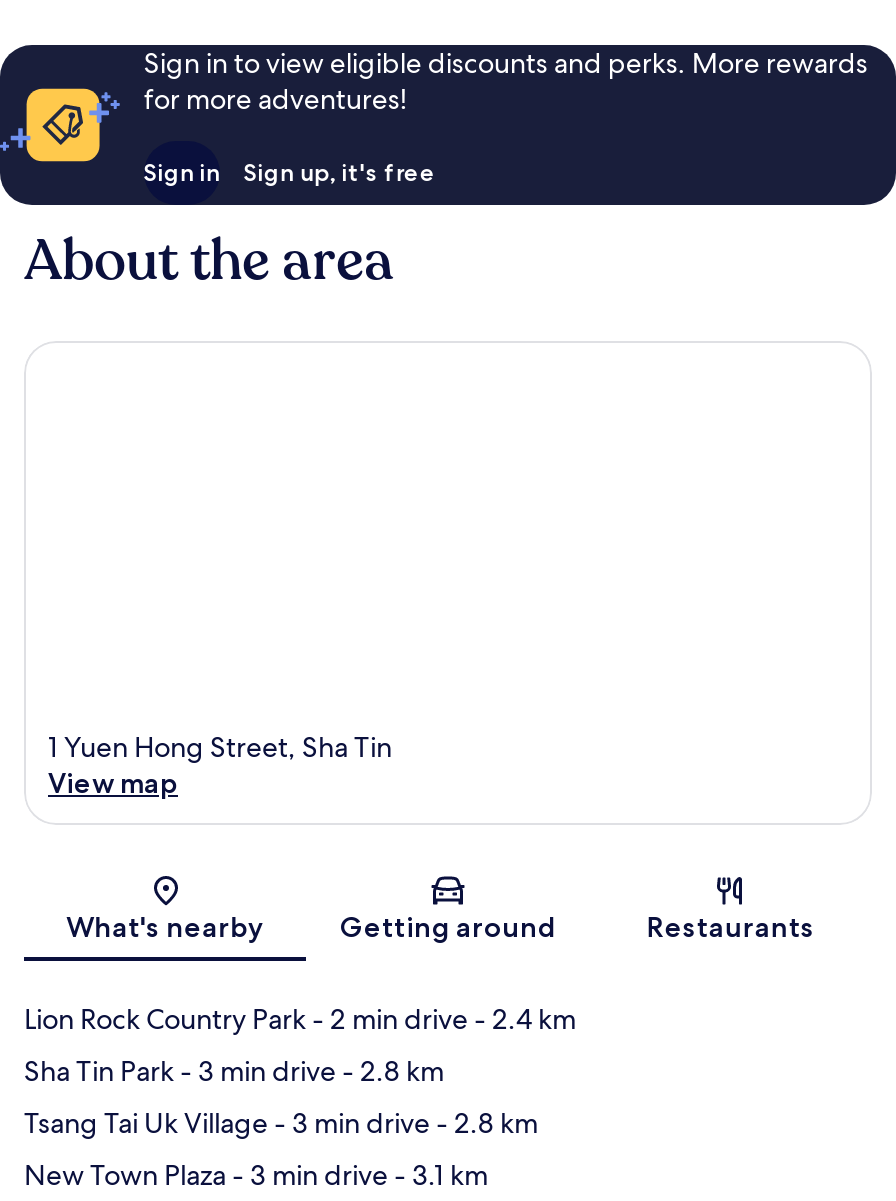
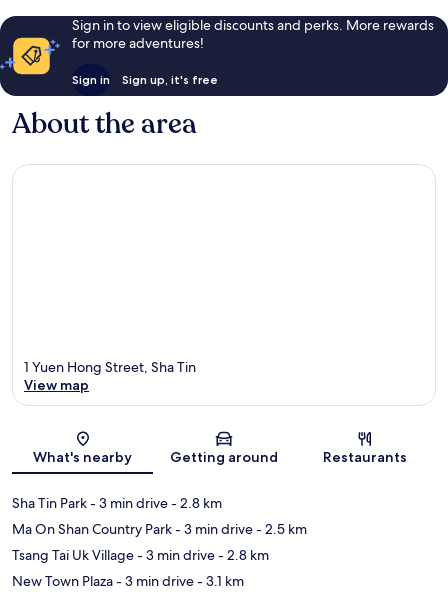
- Lion Rock Country Park - 2 min drive - 2.4 km

moved up: Sha Tin Park - 3 min drive - 2.8 km

+ Ma On Shan Country Park - 3 min drive - 2.5 km
